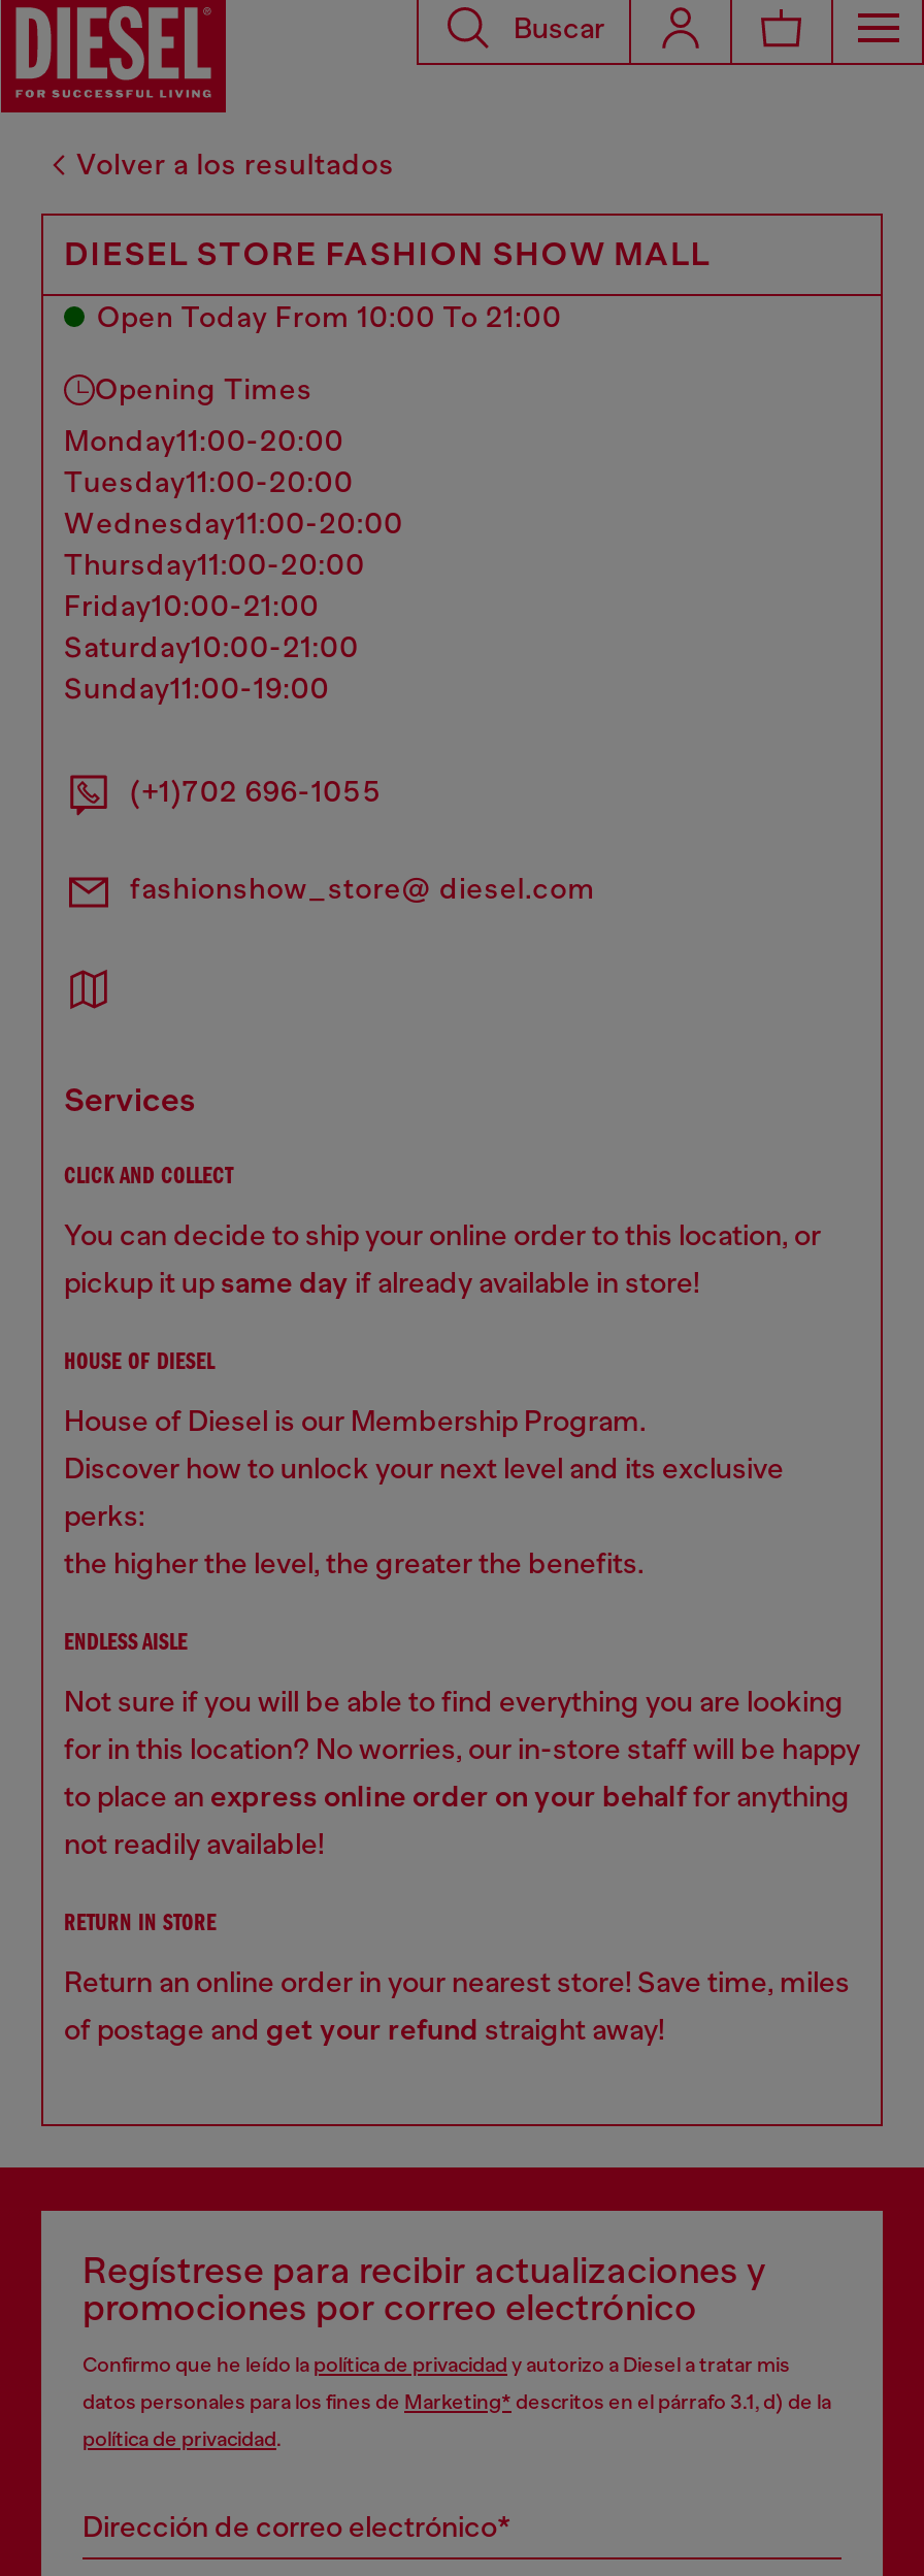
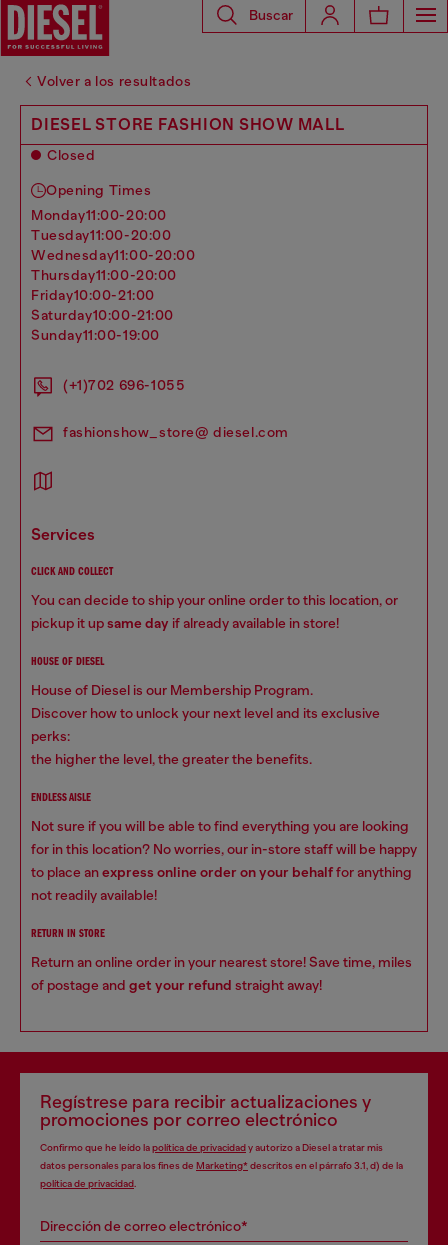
- Open Today From 10:00 To 21:00
+ Closed
